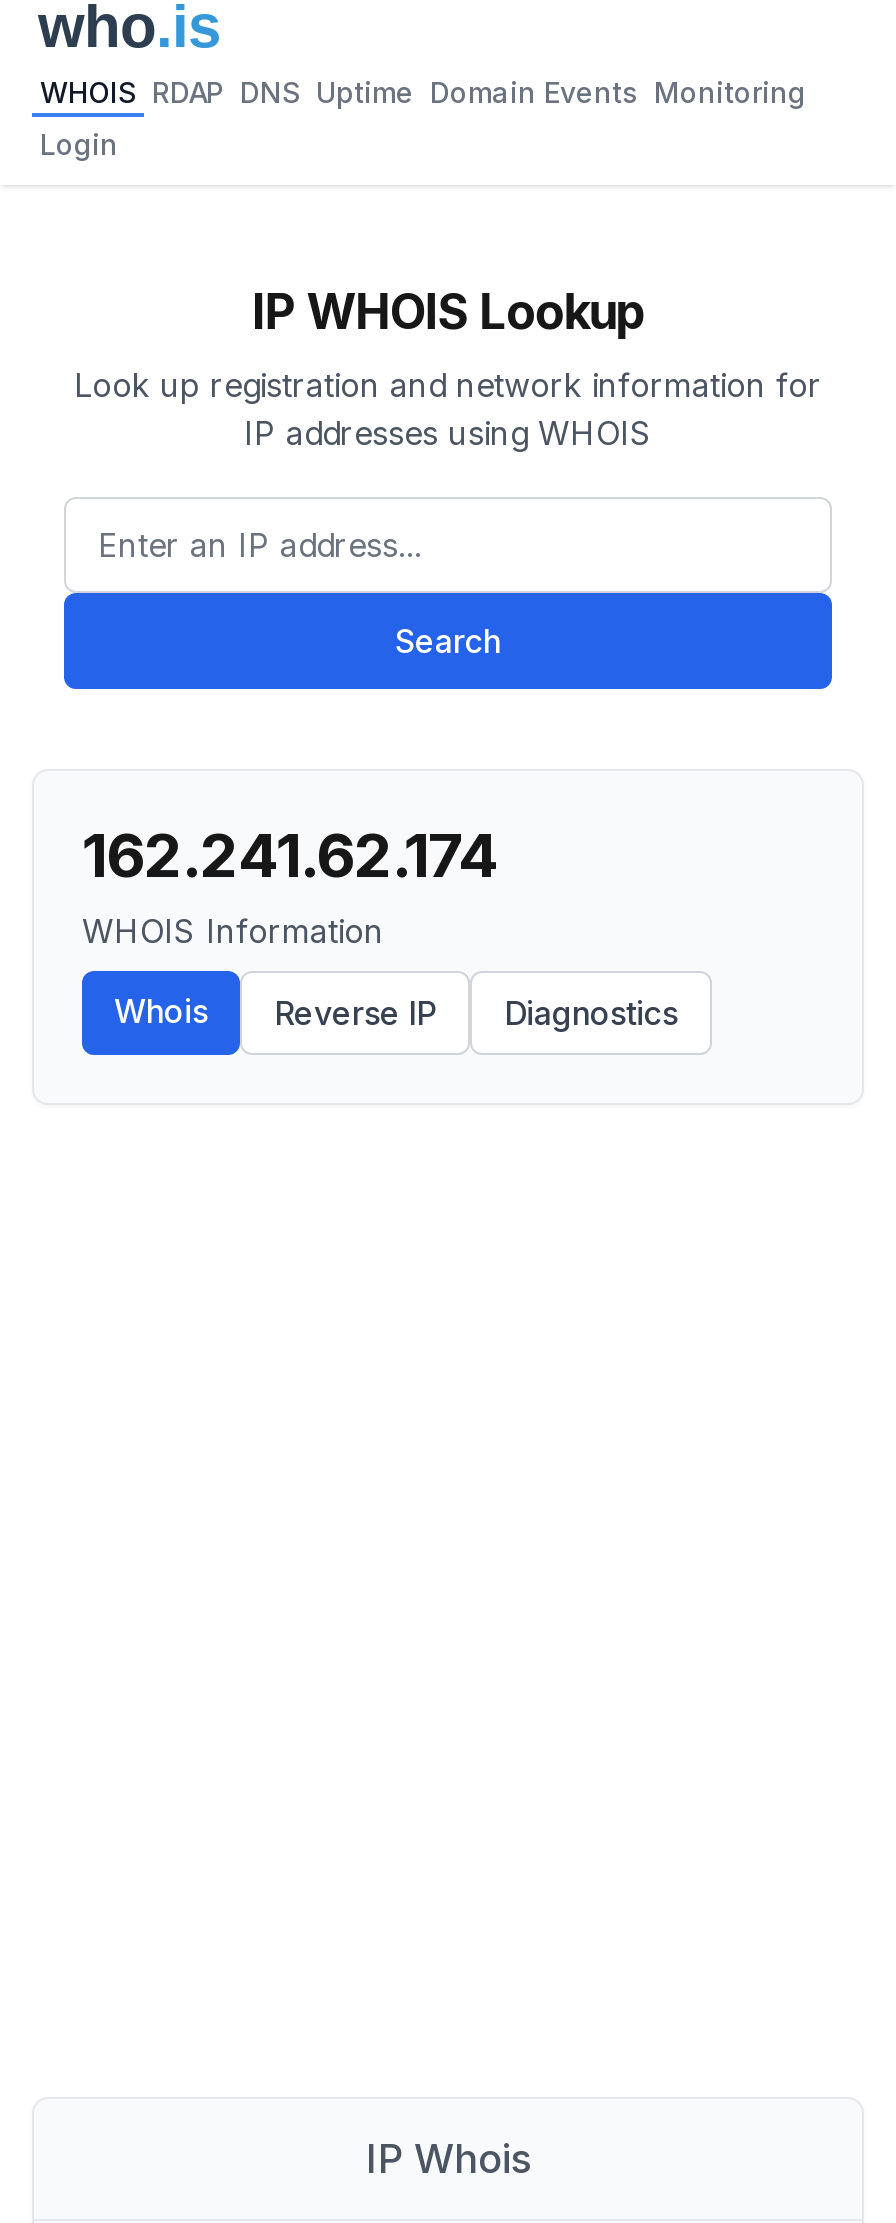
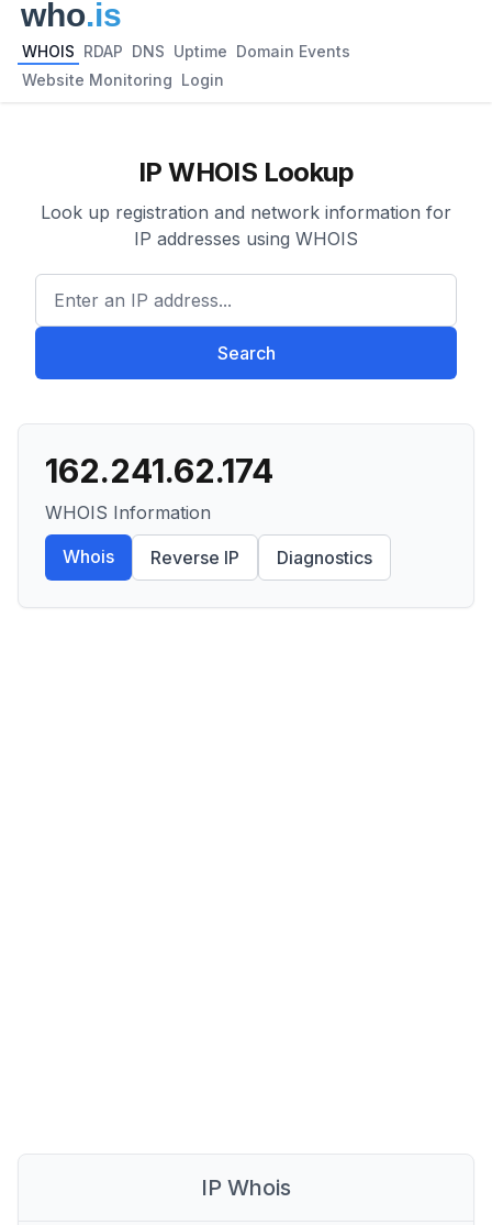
- WHOIS RDAP DNS Uptime Domain Events Monitoring
+ WHOIS RDAP DNS Uptime Domain Events

- Login
+ Website Monitoring Login
